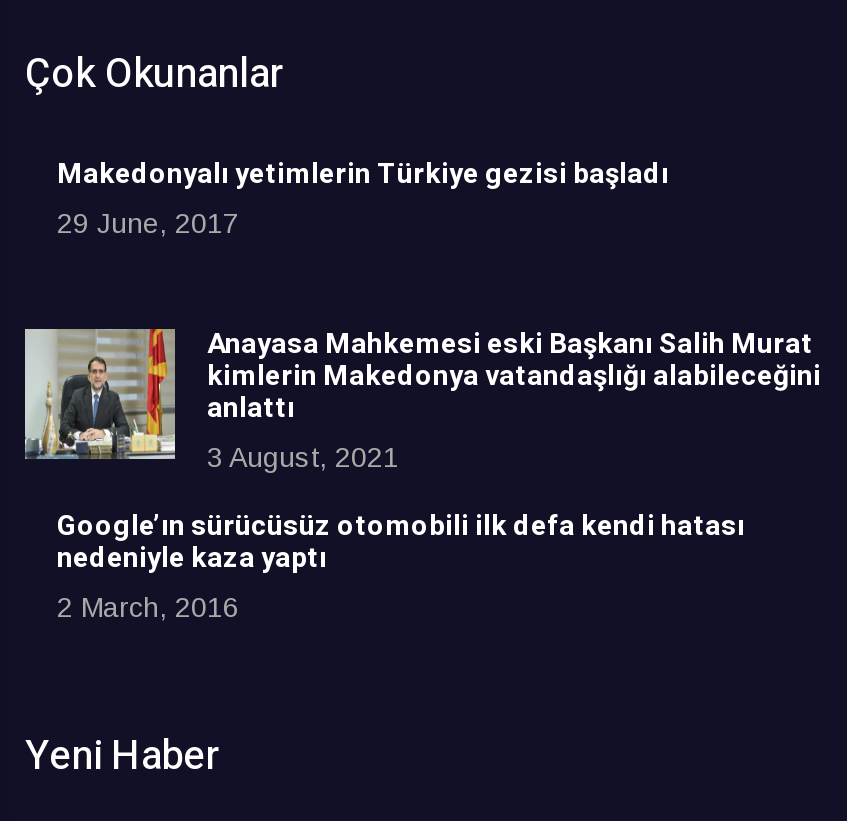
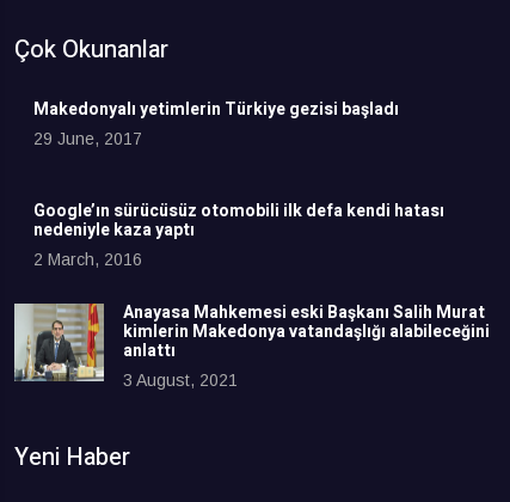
moved down: [image] | Anayasa Mahkemesi eski Başkanı Salih Murat | kimlerin Makedonya vatandaşlığı alabileceğini | anlattı | 3 August, 2021

moved up: Google’ın sürücüsüz otomobili ilk defa kendi hatası | nedeniyle kaza yaptı | 2 March, 2016
